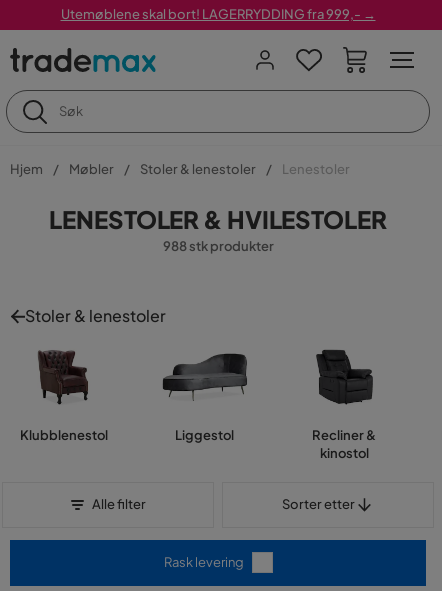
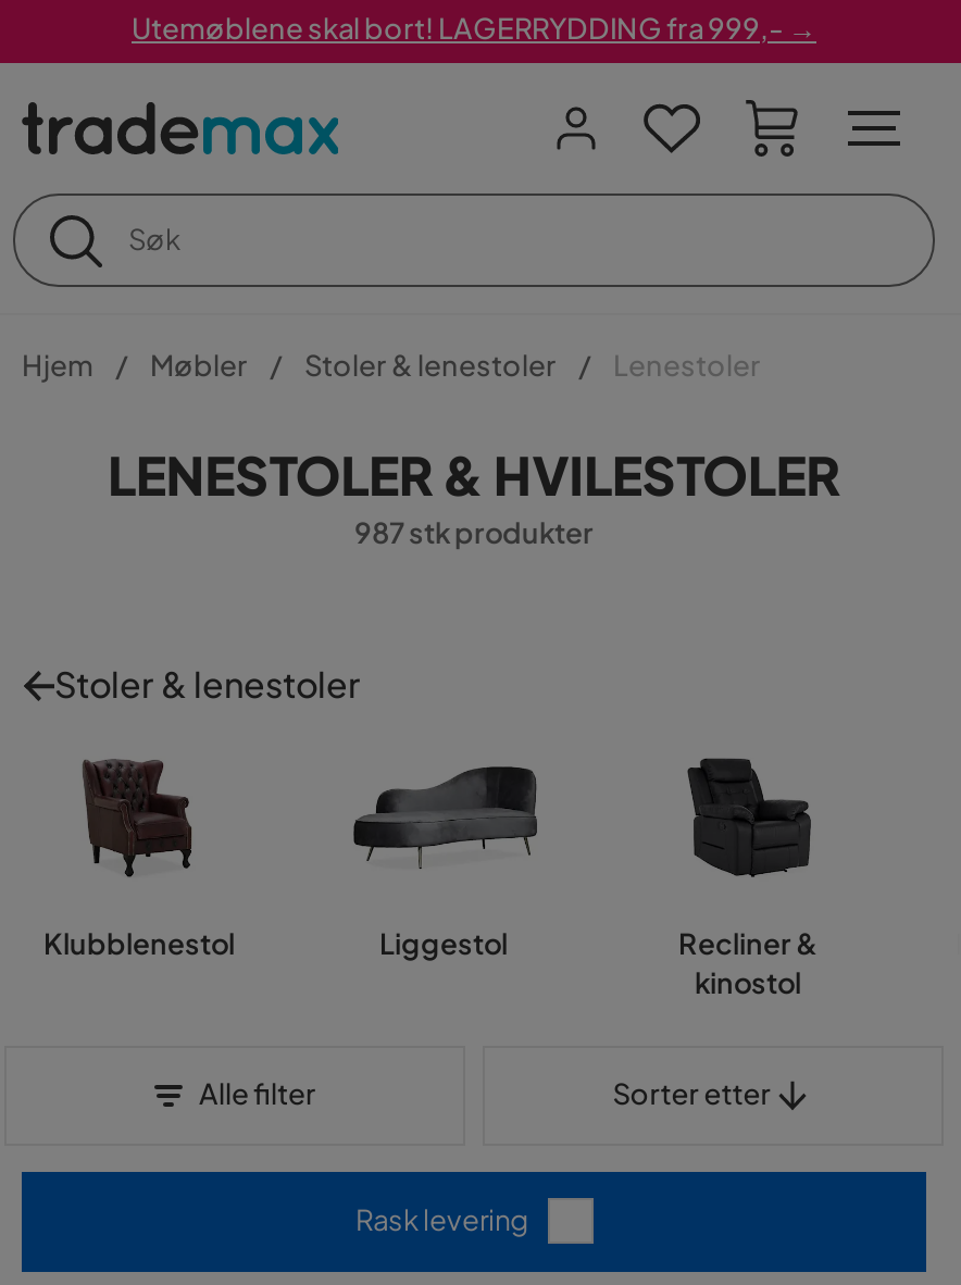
- 988 stk produkter
+ 987 stk produkter
